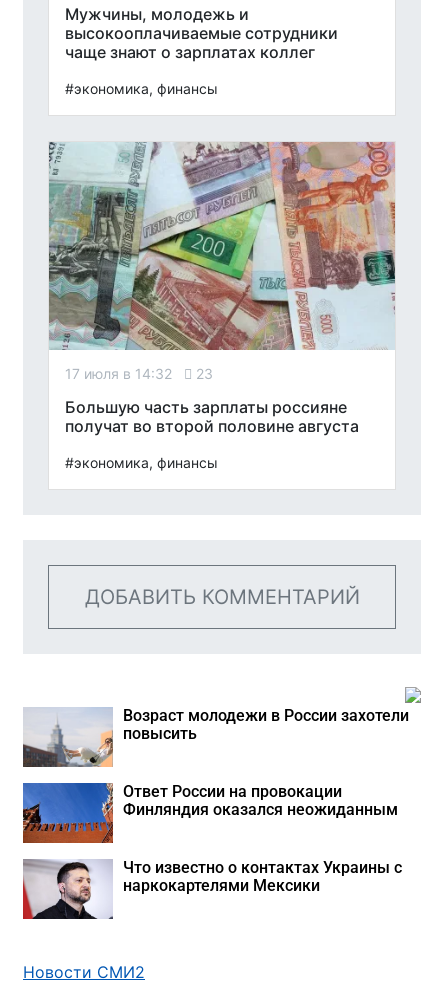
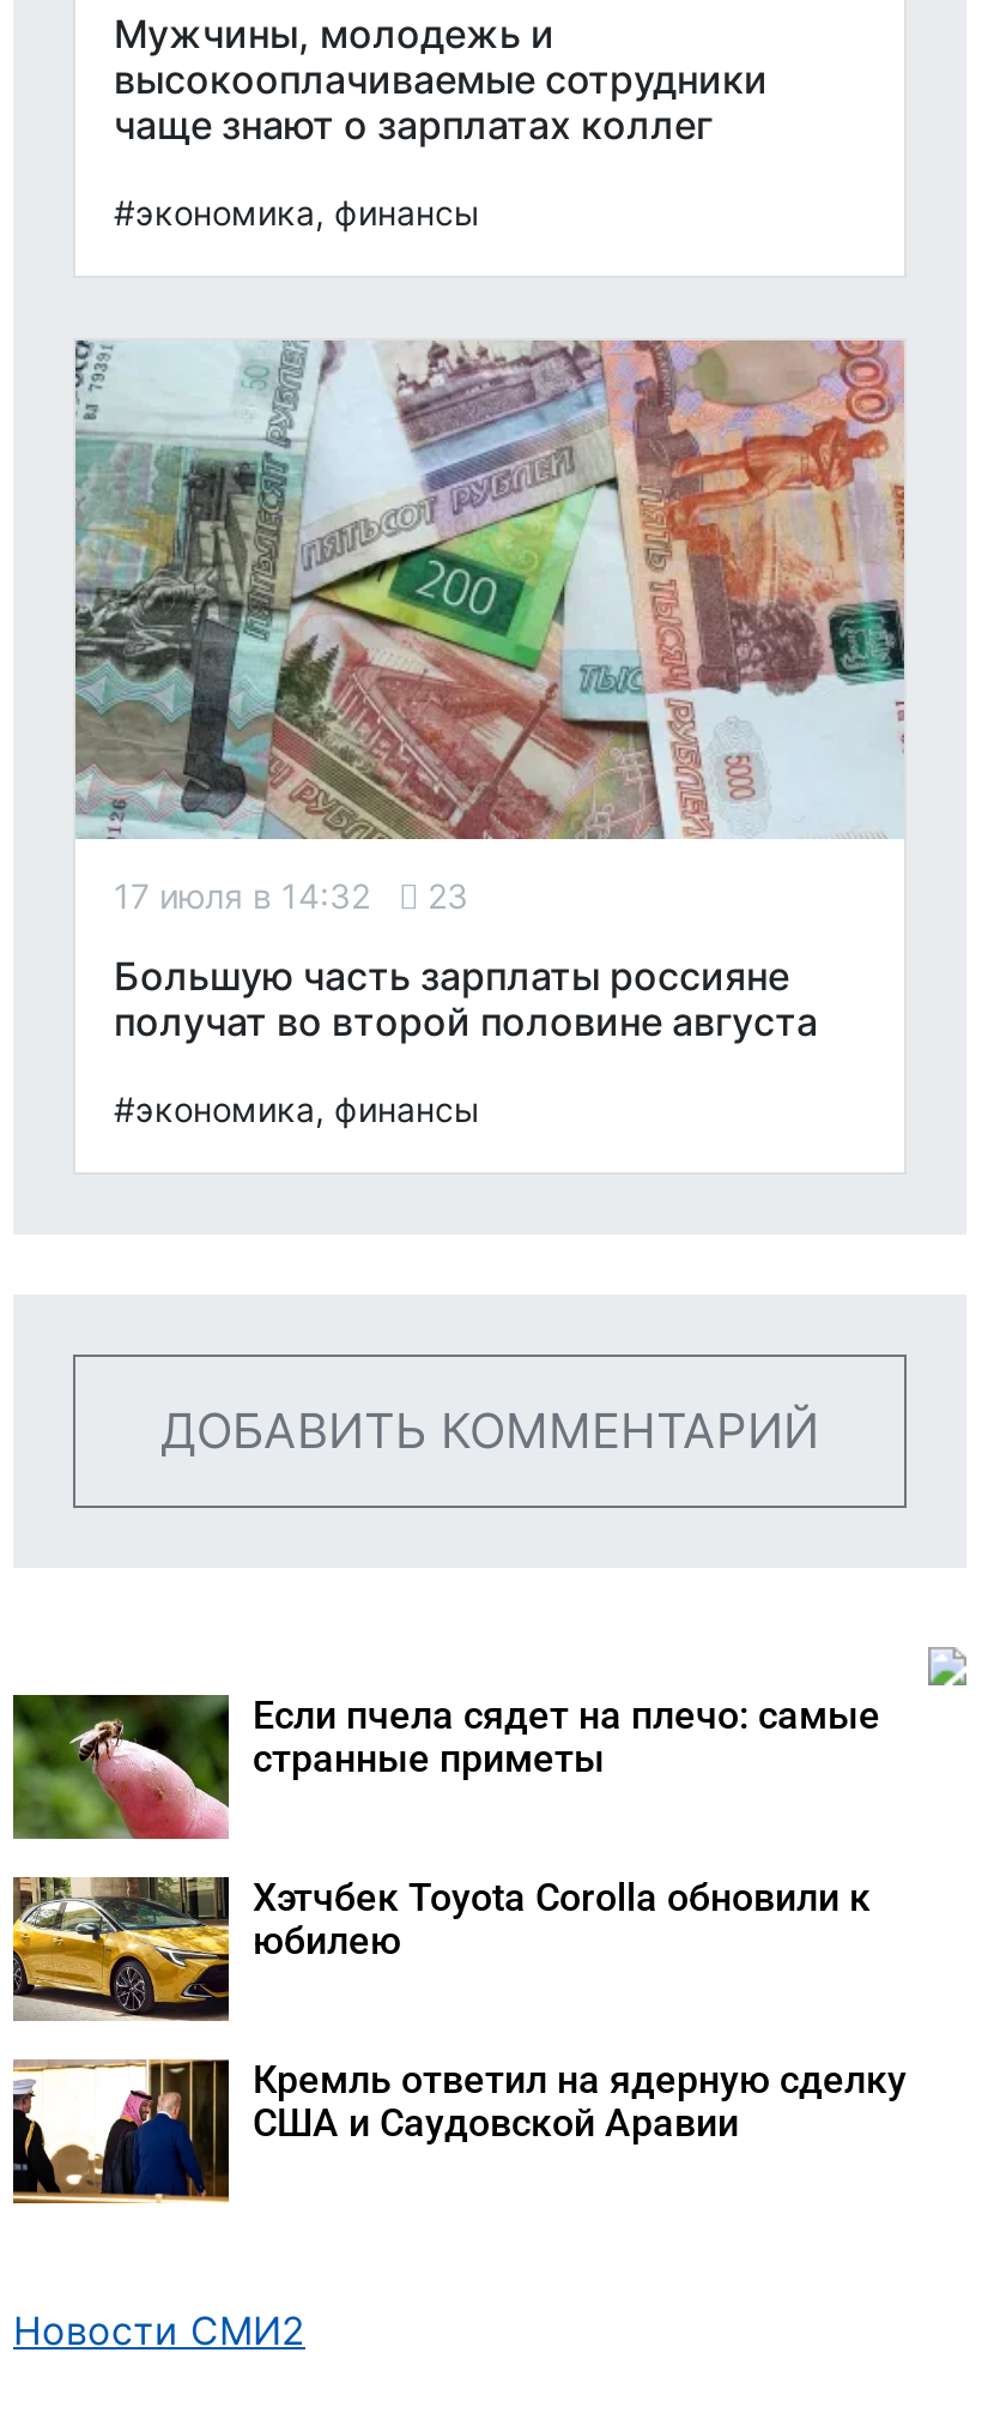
- [image]
- Возраст молодежи в России захотели
- повысить
+ [image]
+ Если пчела сядет на плечо: самые
+ странные приметы

- [image]
- Ответ России на провокации
- Финляндия оказался неожиданным
+ [image]
+ Хэтчбек Toyota Corolla обновили к
+ юбилею

- [image]
- Что известно о контактах Украины с
- наркокартелями Мексики
+ [image]
+ Кремль ответил на ядерную сделку
+ США и Саудовской Аравии
